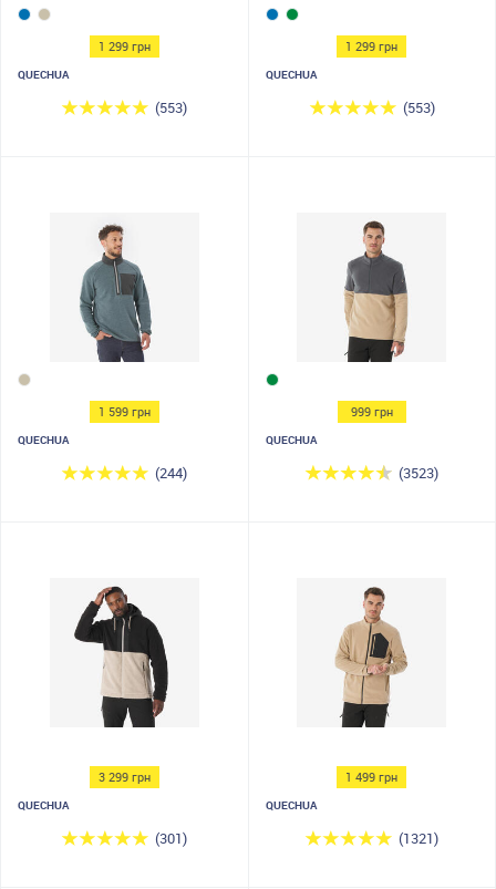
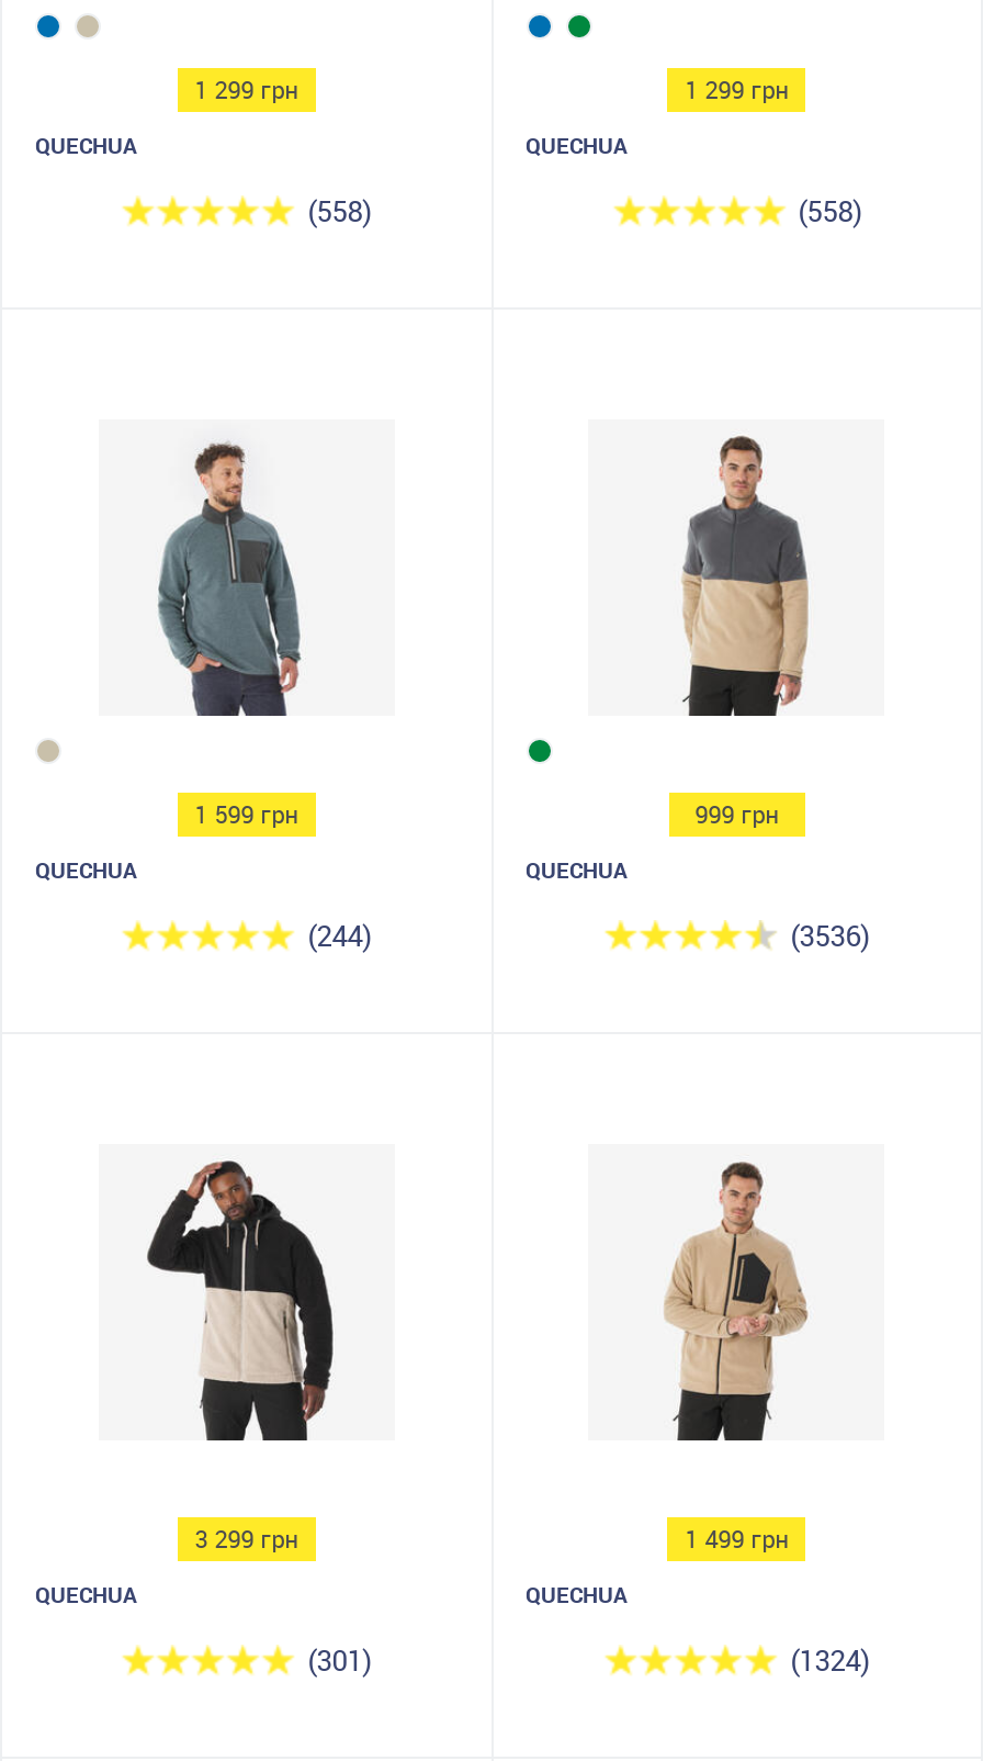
- (553)
+ (558)

- (553)
+ (558)

- (3523)
+ (3536)

- (1321)
+ (1324)
